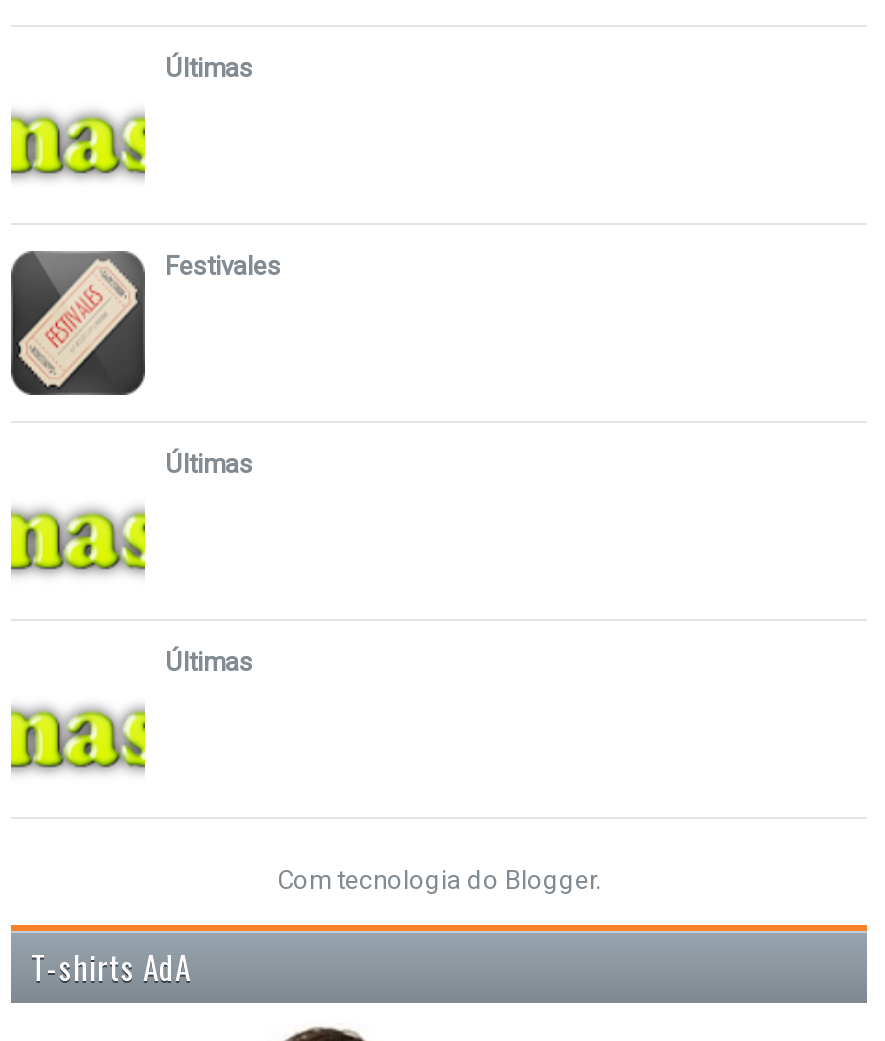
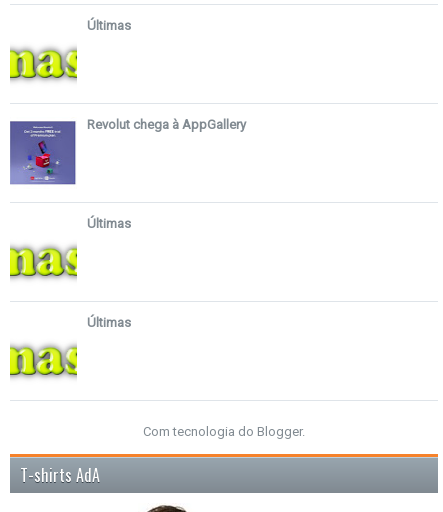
- [image]
- Festivales
+ [image]
+ Revolut chega à AppGallery
